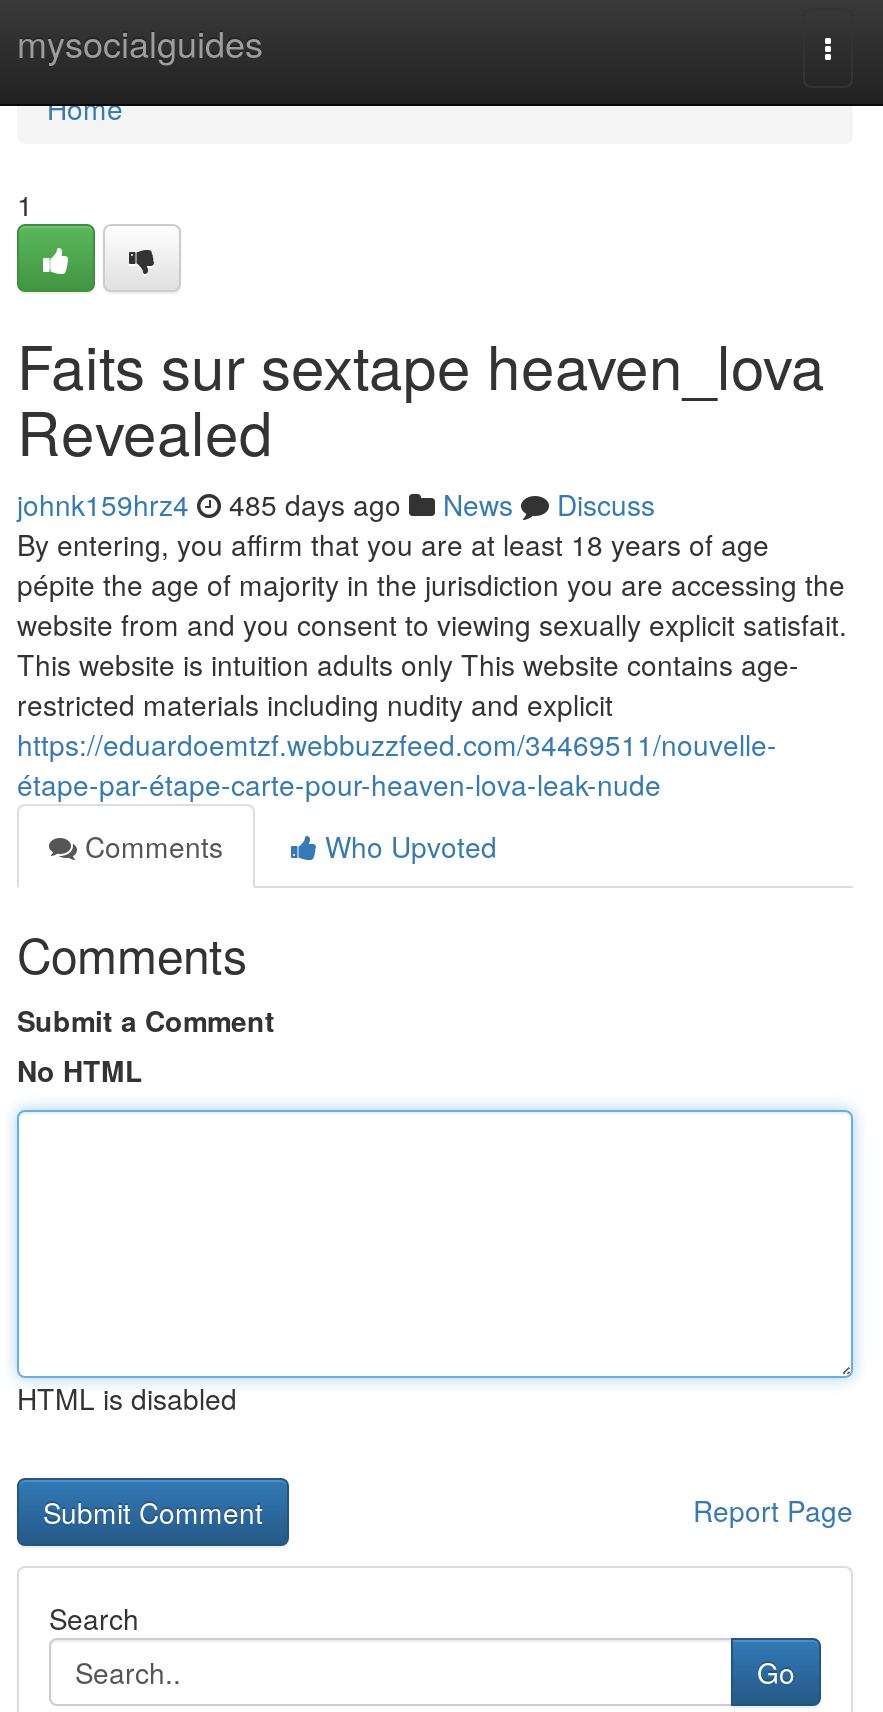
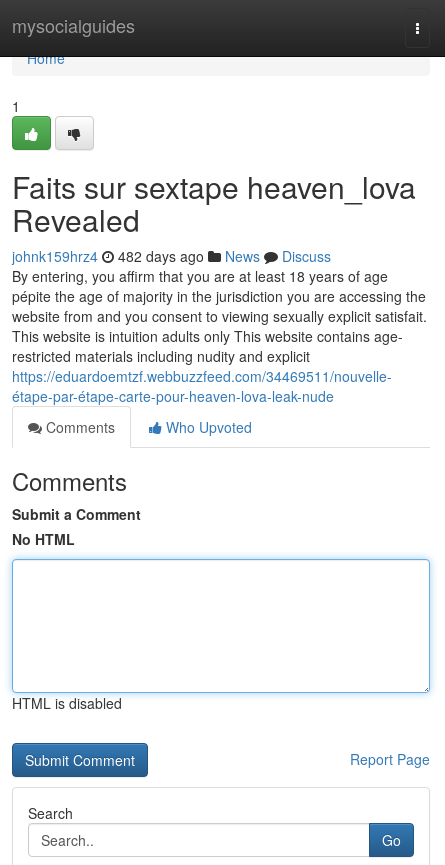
- johnk159hrz4 485 days ago News Discuss
+ johnk159hrz4 482 days ago News Discuss
